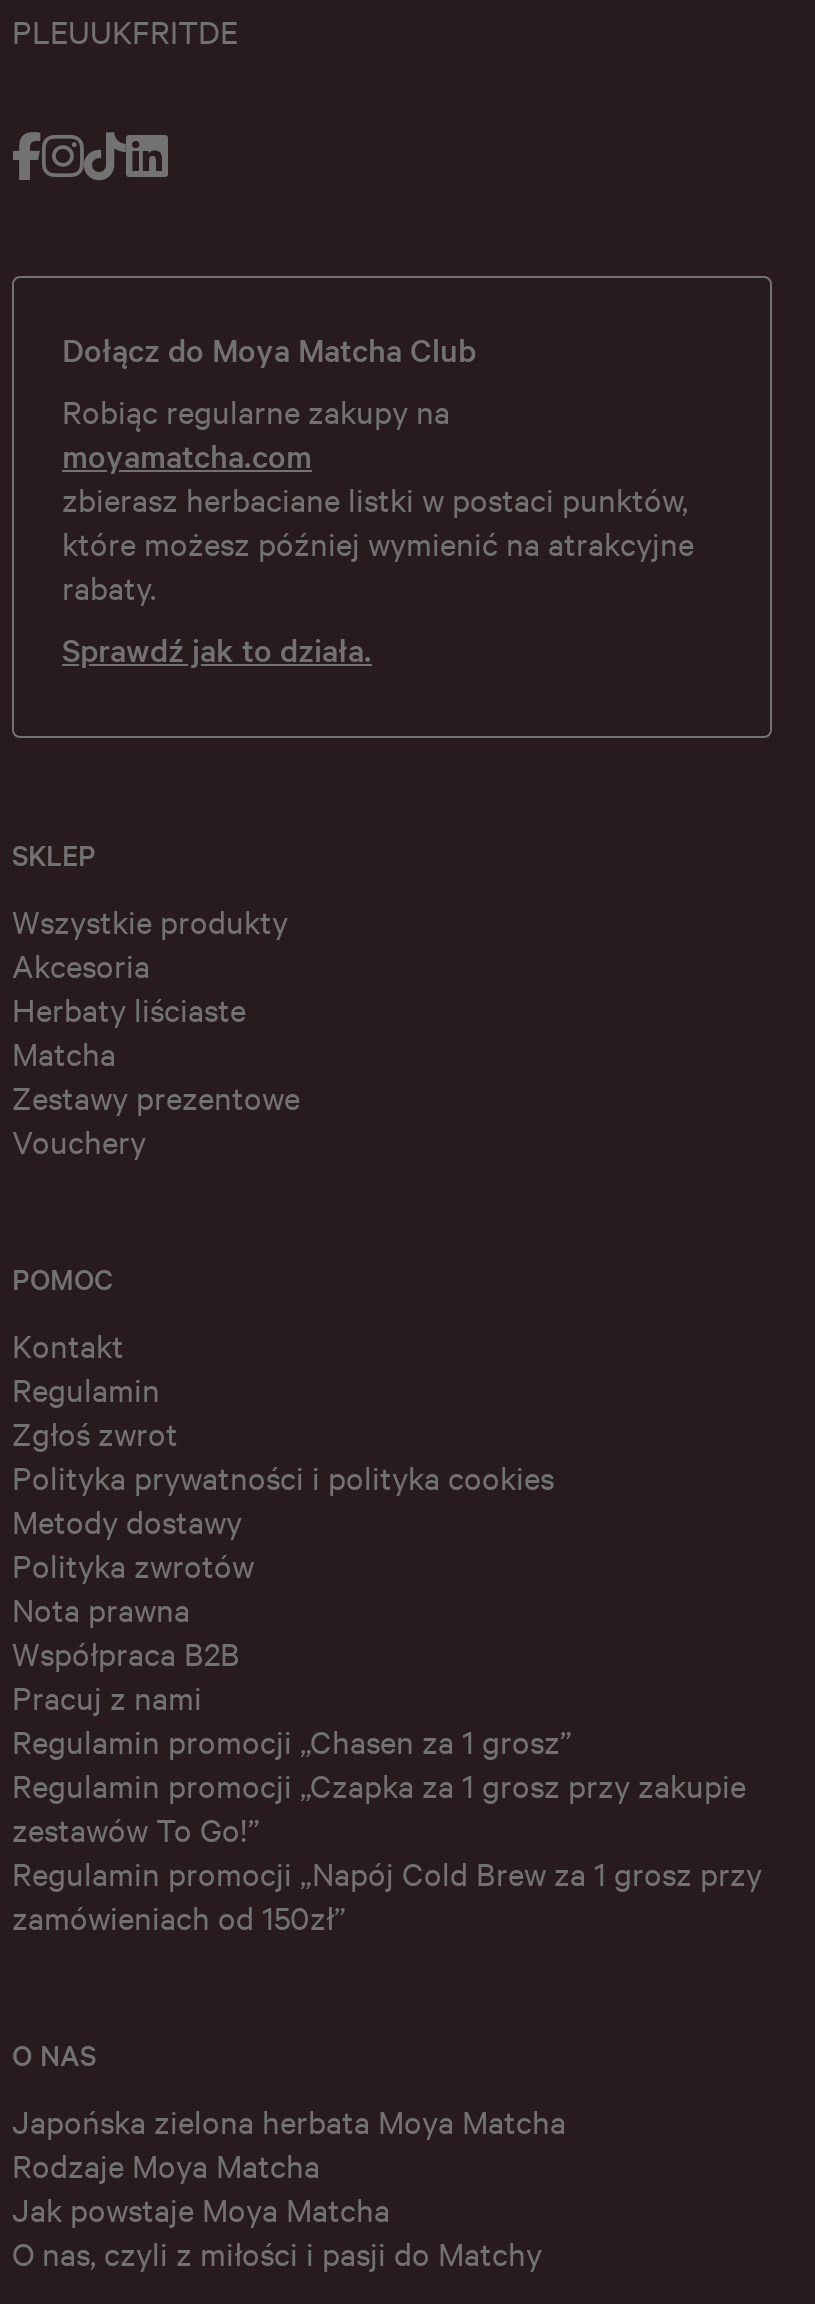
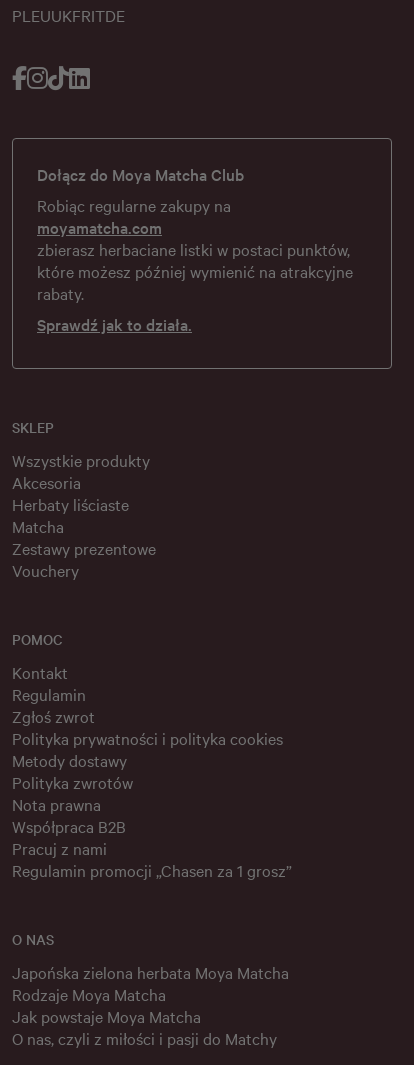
- Regulamin promocji „Czapka za 1 grosz przy zakupie
- zestawów To Go!”
- Regulamin promocji „Napój Cold Brew za 1 grosz przy
- zamówieniach od 150zł”
